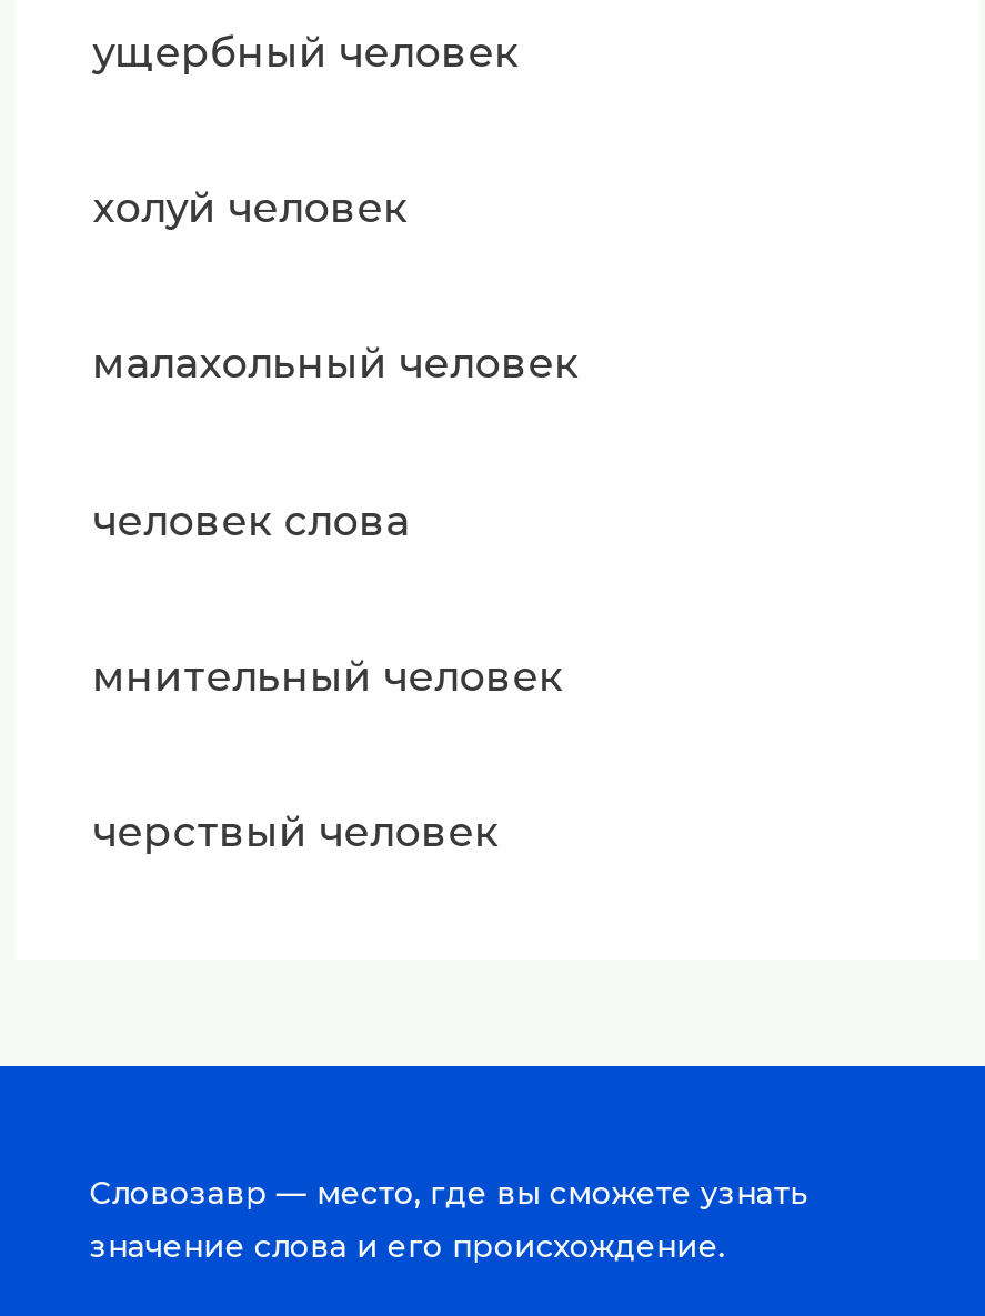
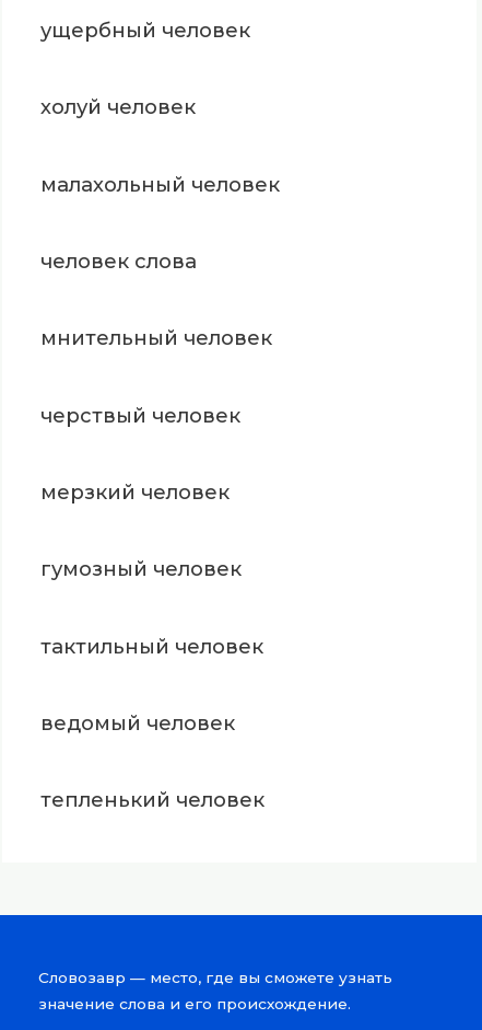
+ мерзкий человек
+ гумозный человек
+ тактильный человек
+ ведомый человек
+ тепленький человек
